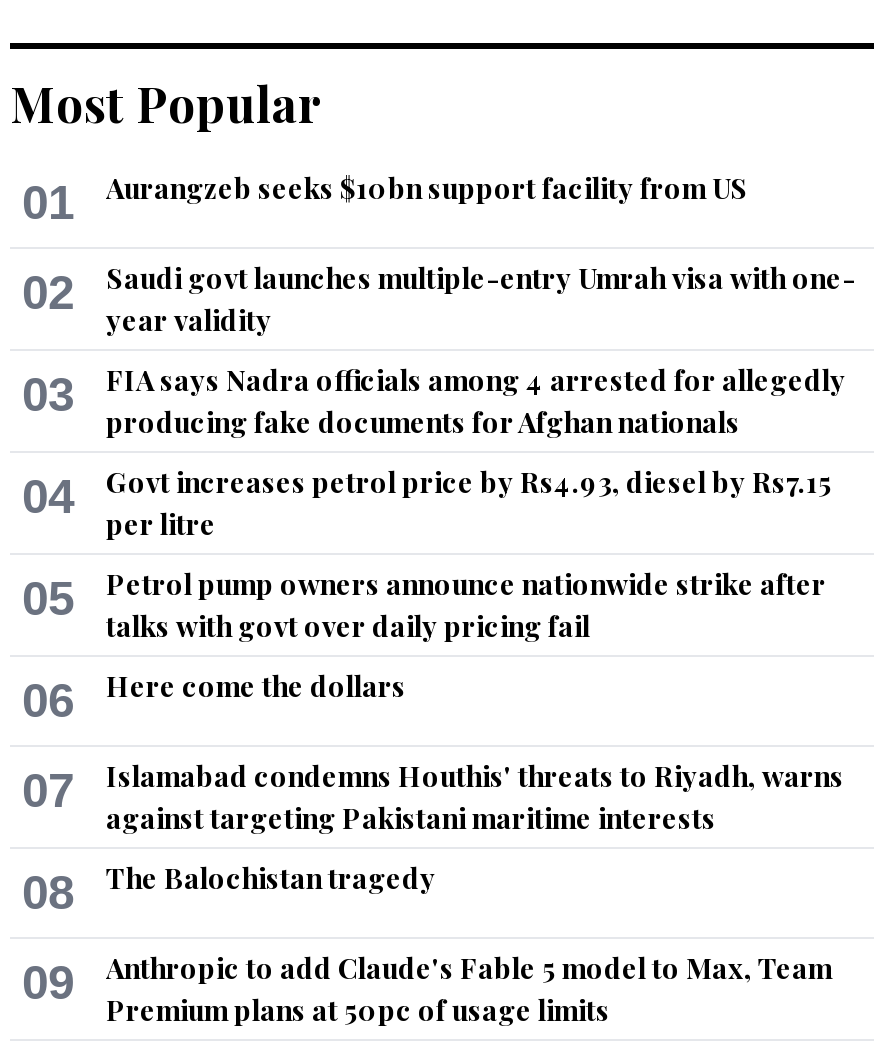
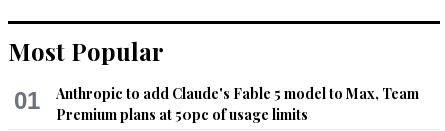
- Aurangzeb seeks $10bn support facility from US
- 02
- Saudi govt launches multiple-entry Umrah visa with one-
- year validity
- 03
- FIA says Nadra officials among 4 arrested for allegedly
- producing fake documents for Afghan nationals
- 04
- Govt increases petrol price by Rs4.93, diesel by Rs7.15
- per litre
- 05
- Petrol pump owners announce nationwide strike after
- talks with govt over daily pricing fail
- 06
- Here come the dollars
- 07
- Islamabad condemns Houthis' threats to Riyadh, warns
- against targeting Pakistani maritime interests
- 08
- The Balochistan tragedy
- 09
